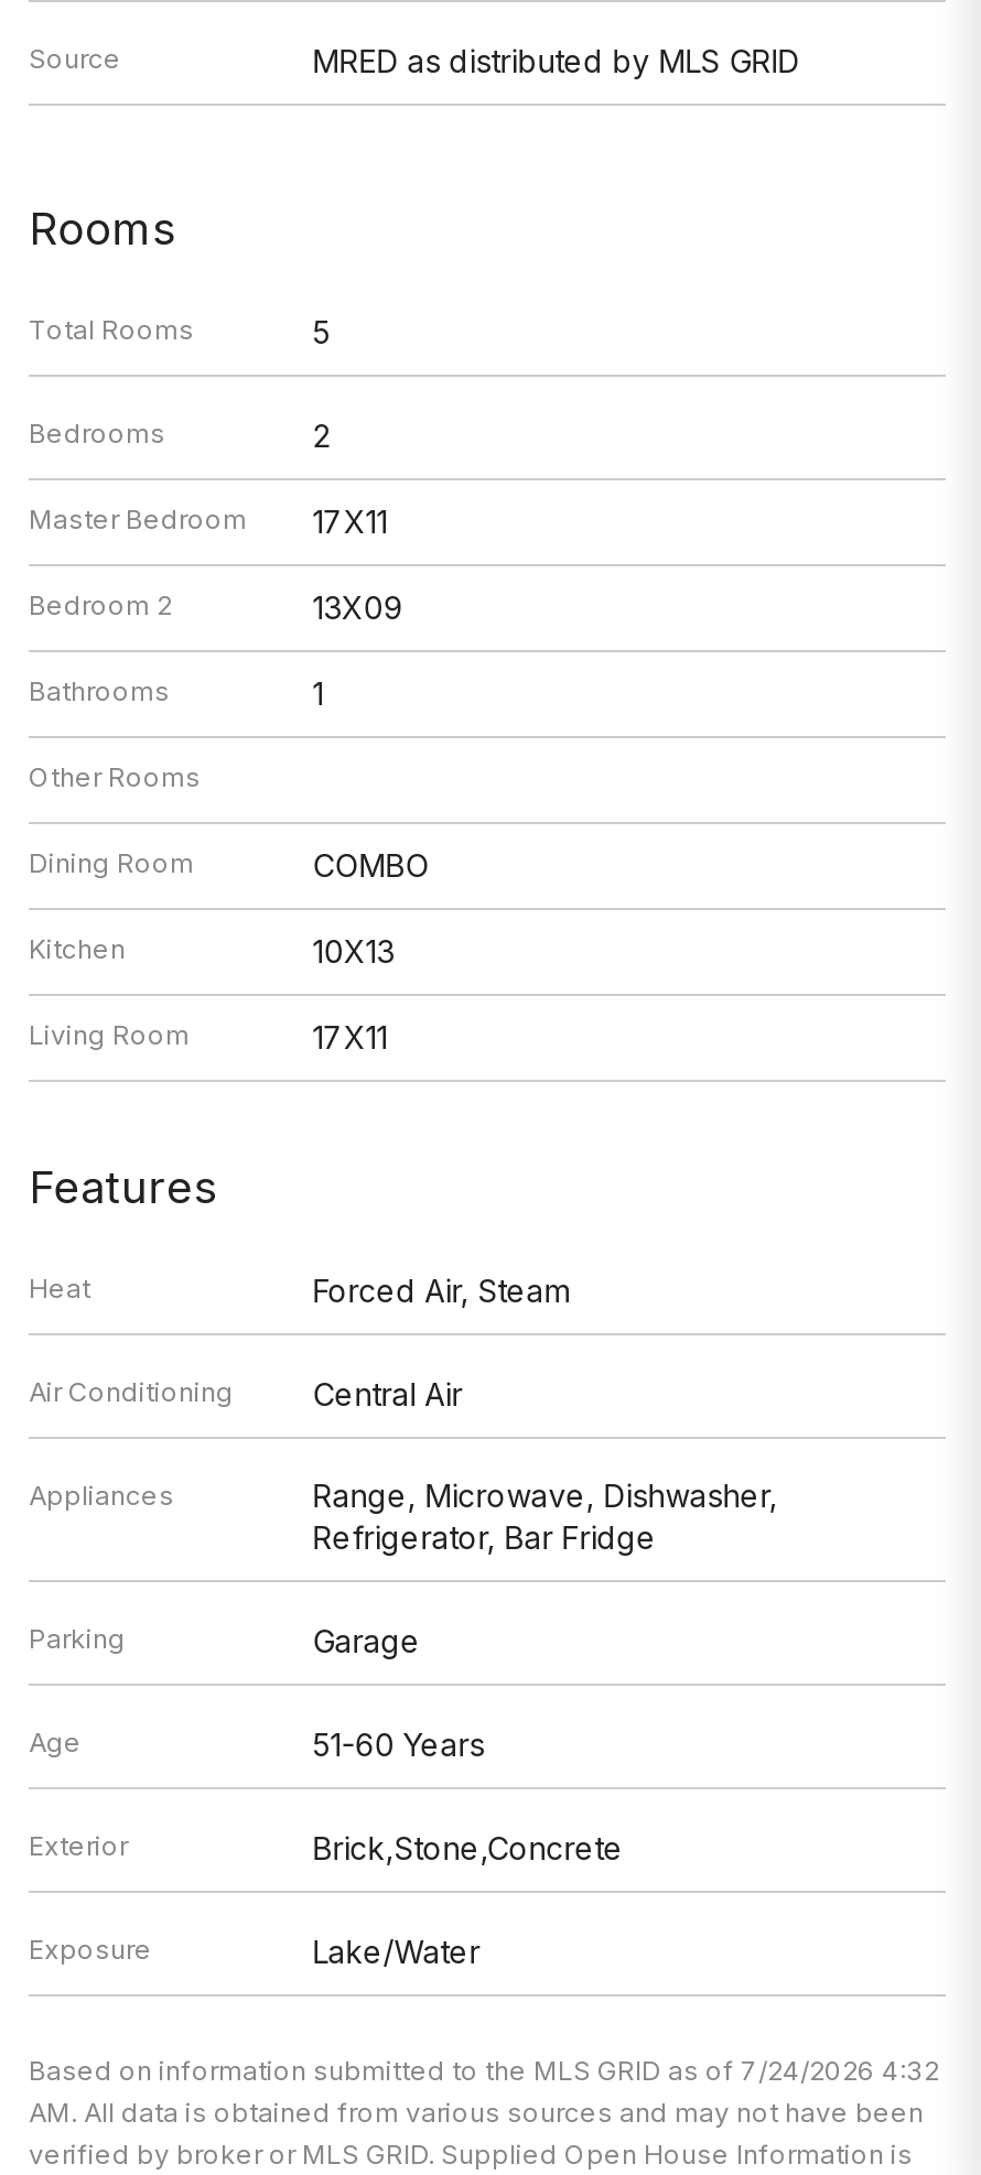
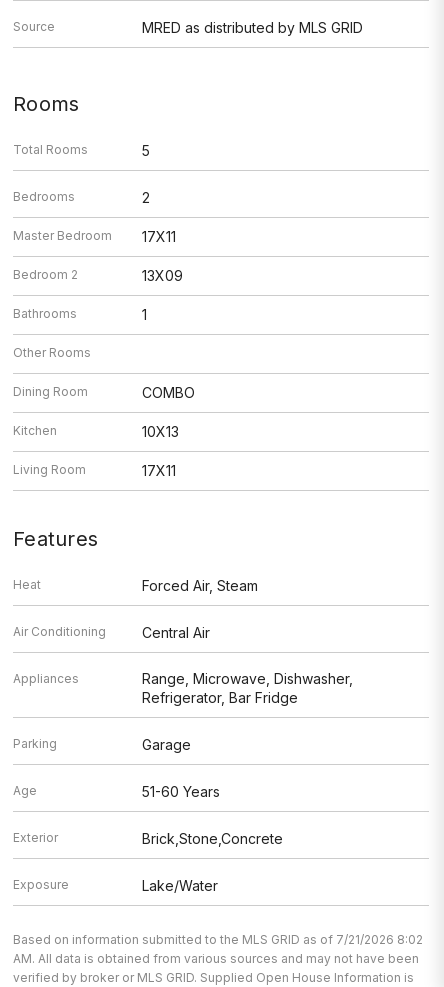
- Based on information submitted to the MLS GRID as of 7/24/2026 4:32
+ Based on information submitted to the MLS GRID as of 7/21/2026 8:02
